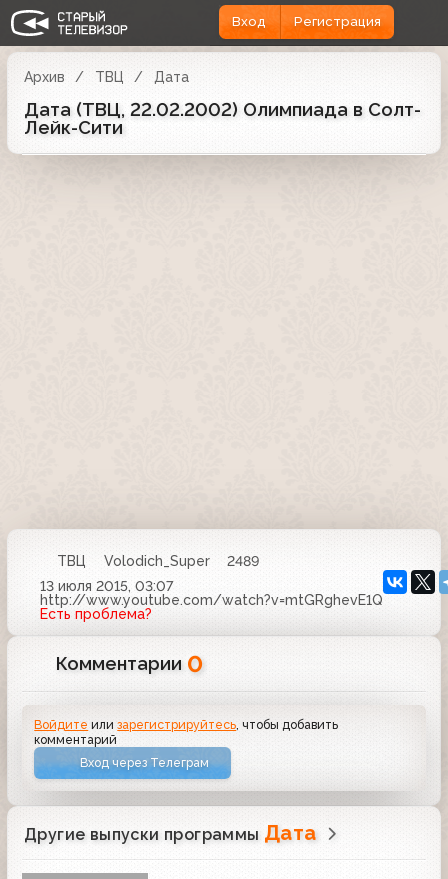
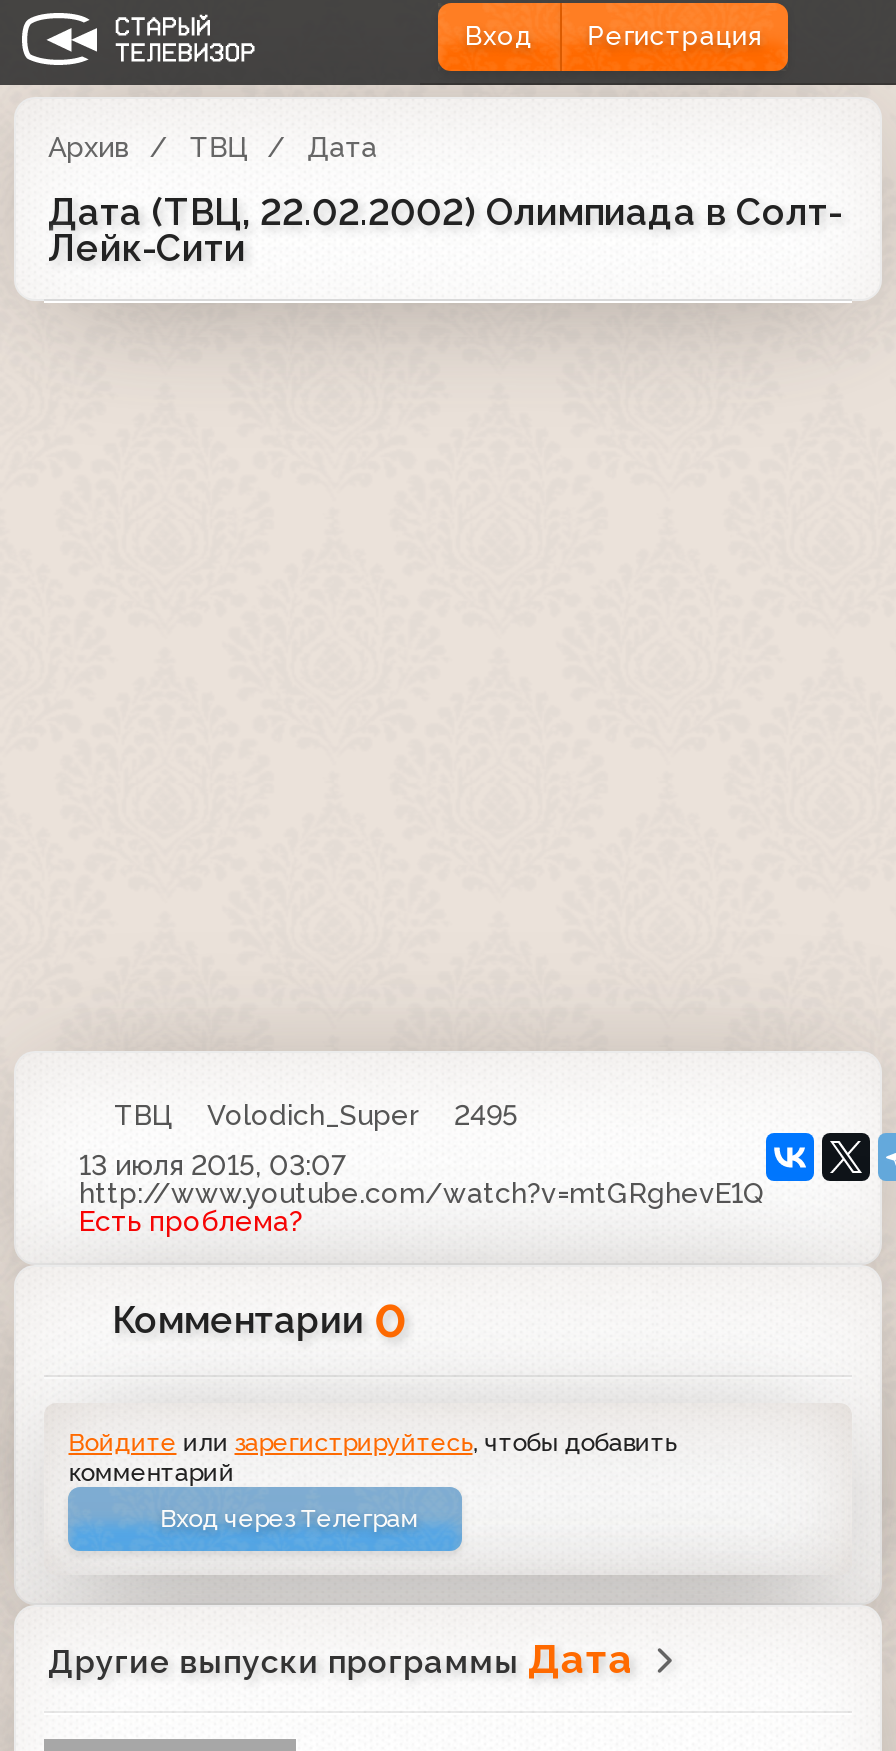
- ТВЦ Volodich_Super 2489
+ ТВЦ Volodich_Super 2495
